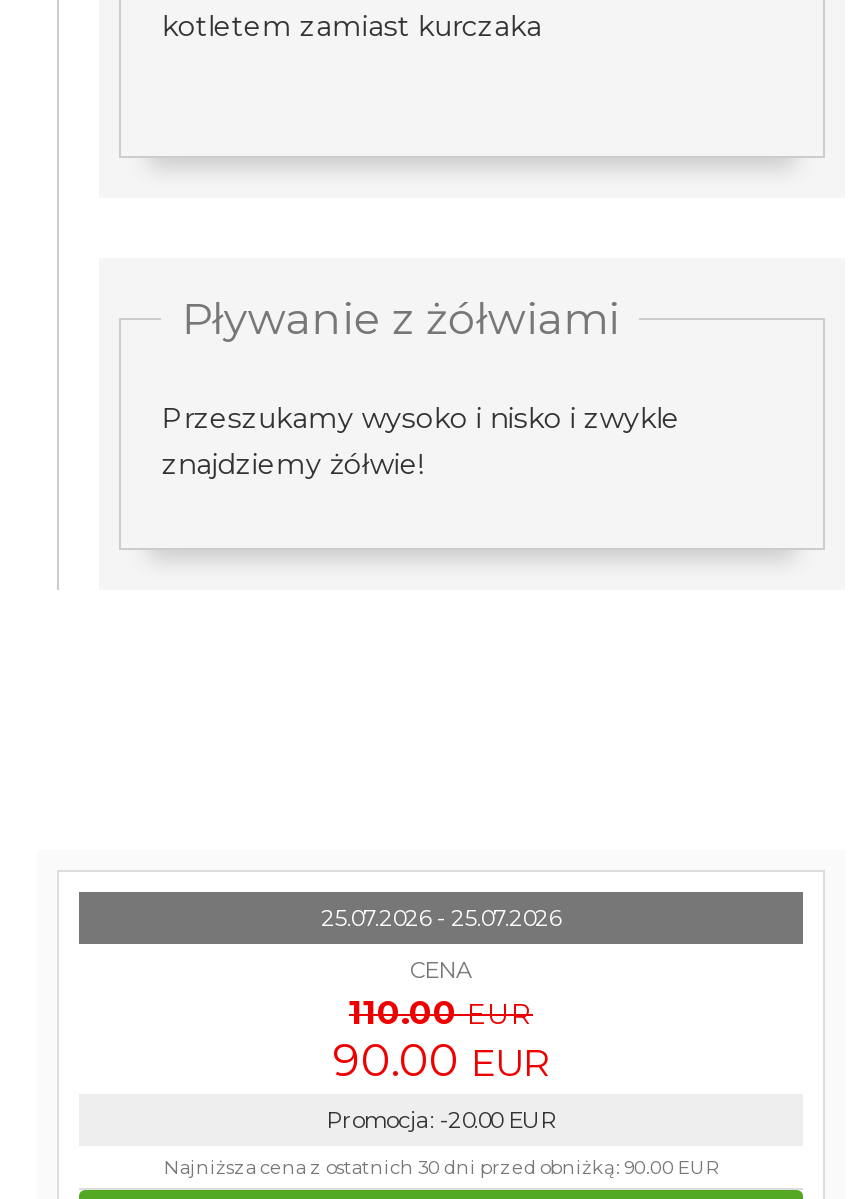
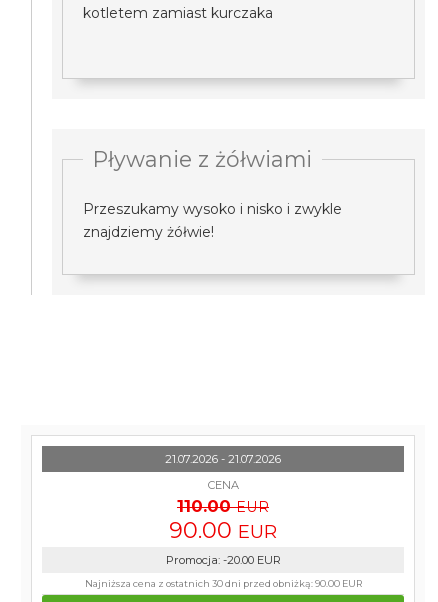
- 25.07.2026 - 25.07.2026
+ 21.07.2026 - 21.07.2026
